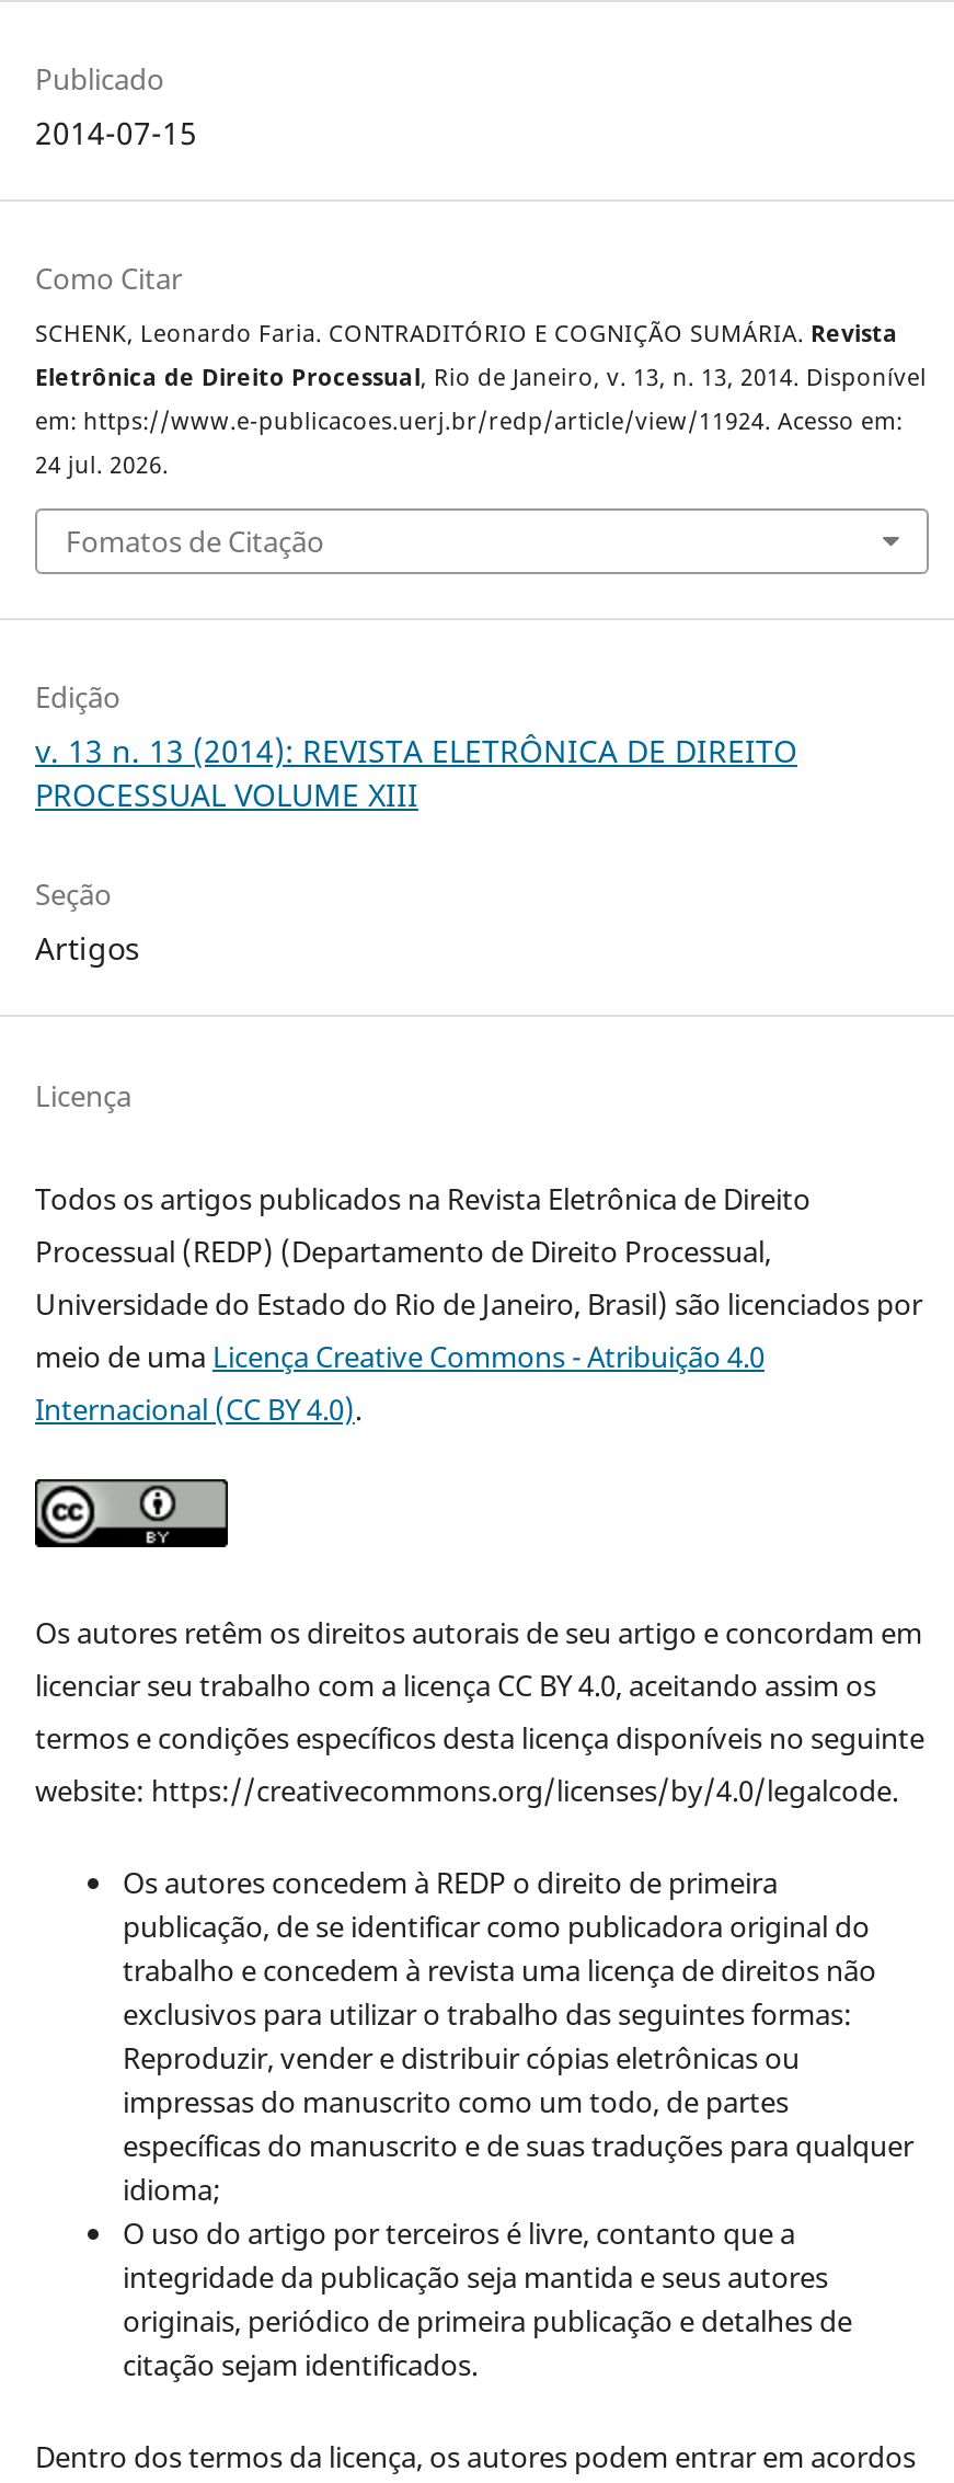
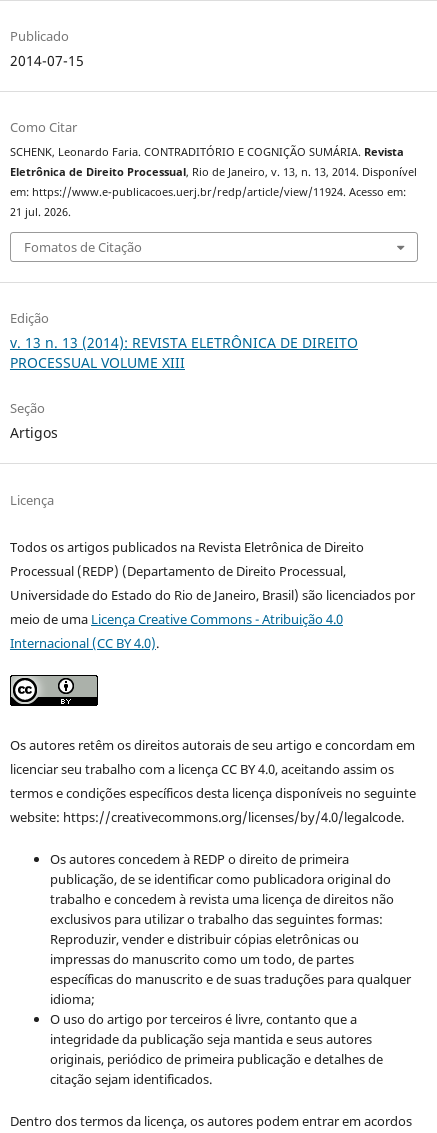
- 24 jul. 2026.
+ 21 jul. 2026.
